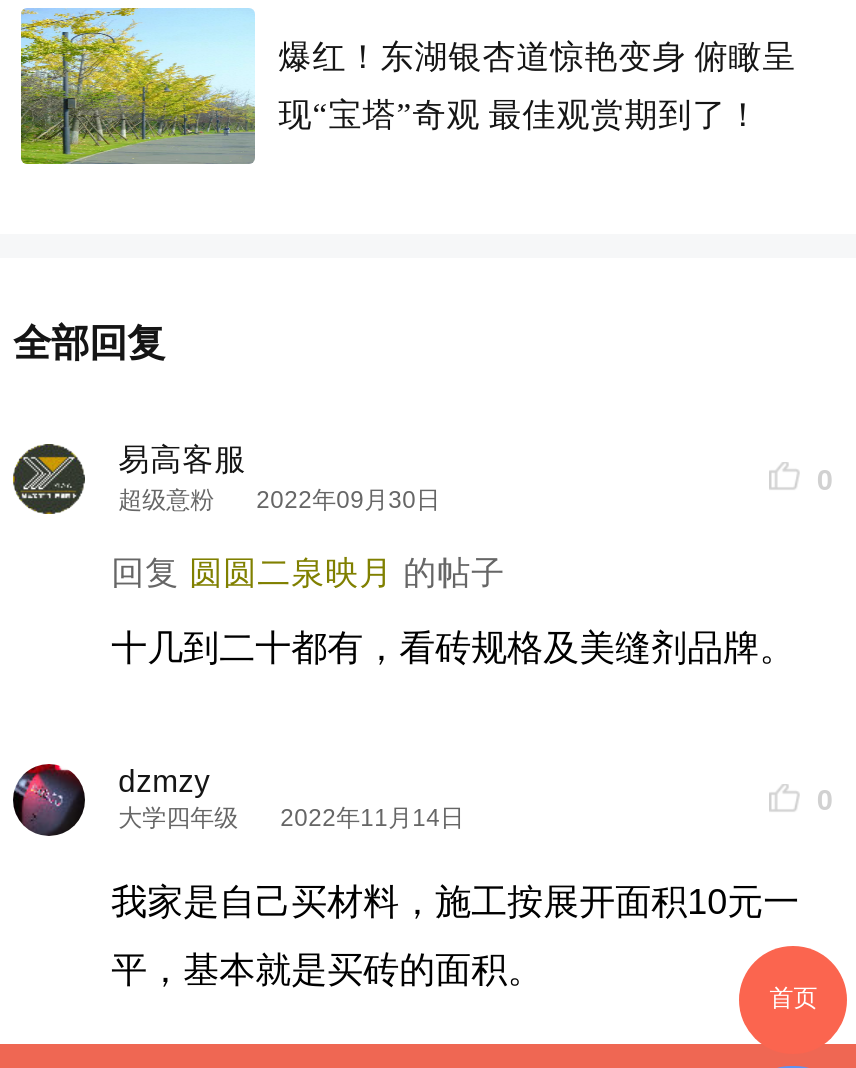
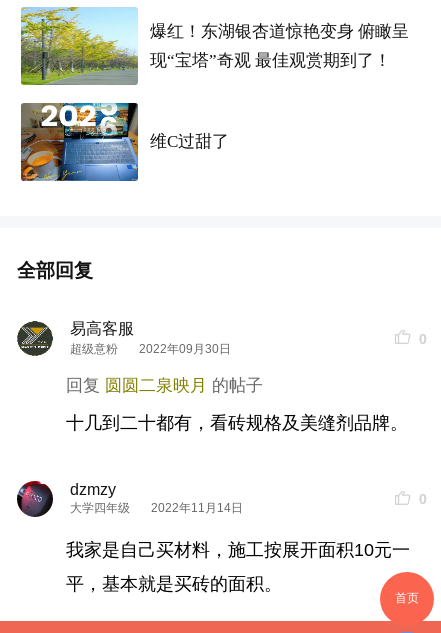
+ [image]
+ 维C过甜了
